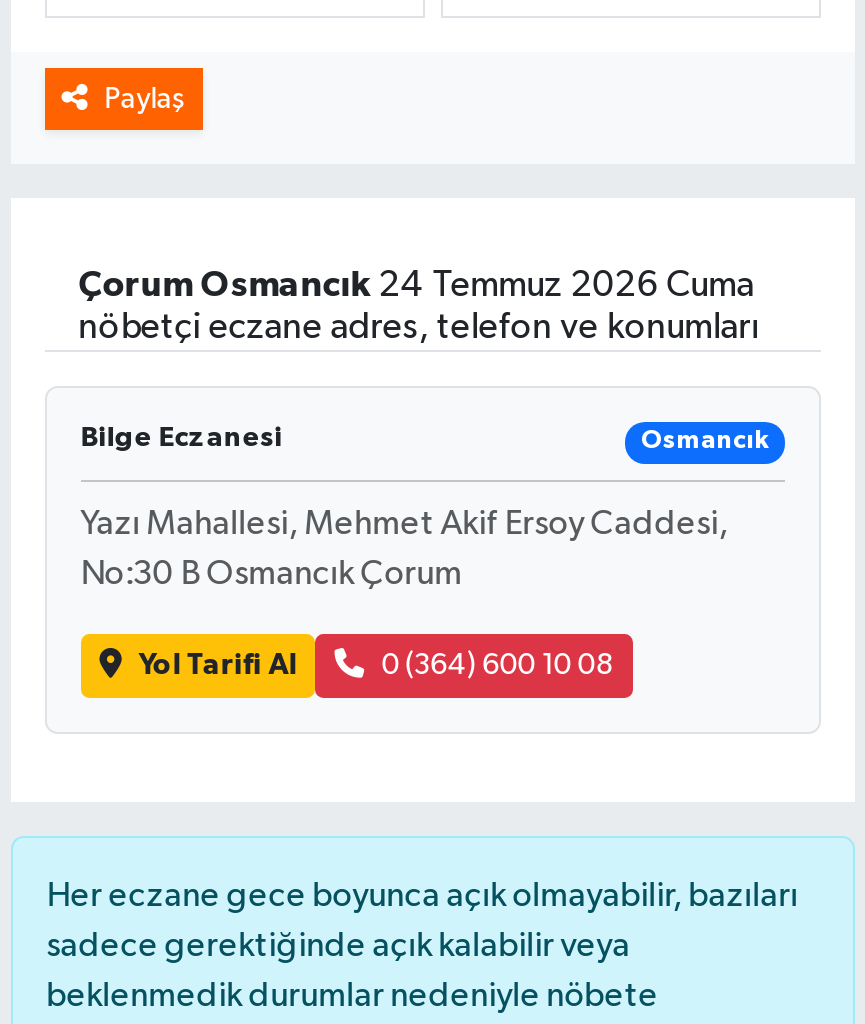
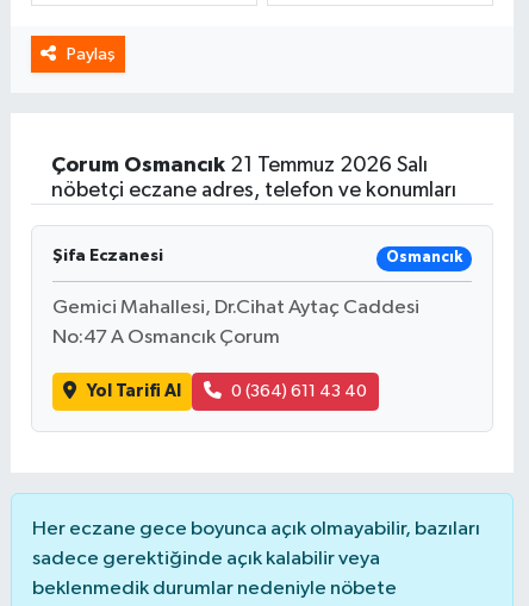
- Çorum Osmancık 24 Temmuz 2026 Cuma
+ Çorum Osmancık 21 Temmuz 2026 Salı

- Bilge Eczanesi
+ Şifa Eczanesi

- Yazı Mahallesi, Mehmet Akif Ersoy Caddesi,
+ Gemici Mahallesi, Dr.Cihat Aytaç Caddesi

- No:30 B Osmancık Çorum
+ No:47 A Osmancık Çorum

- 0 (364) 600 10 08
+ 0 (364) 611 43 40
